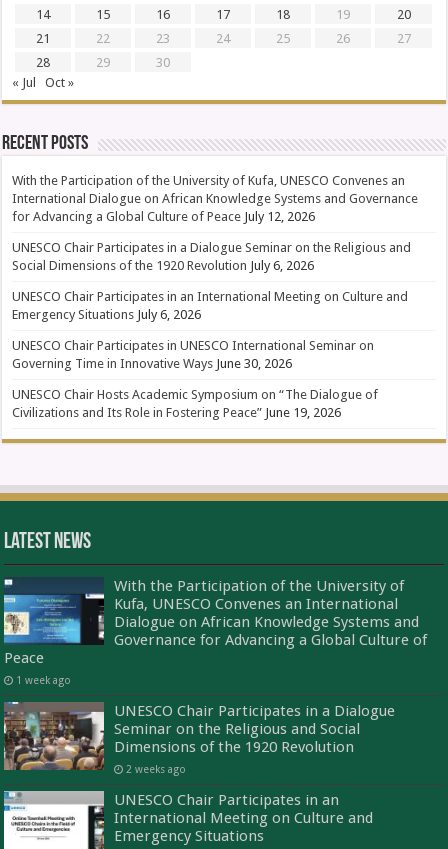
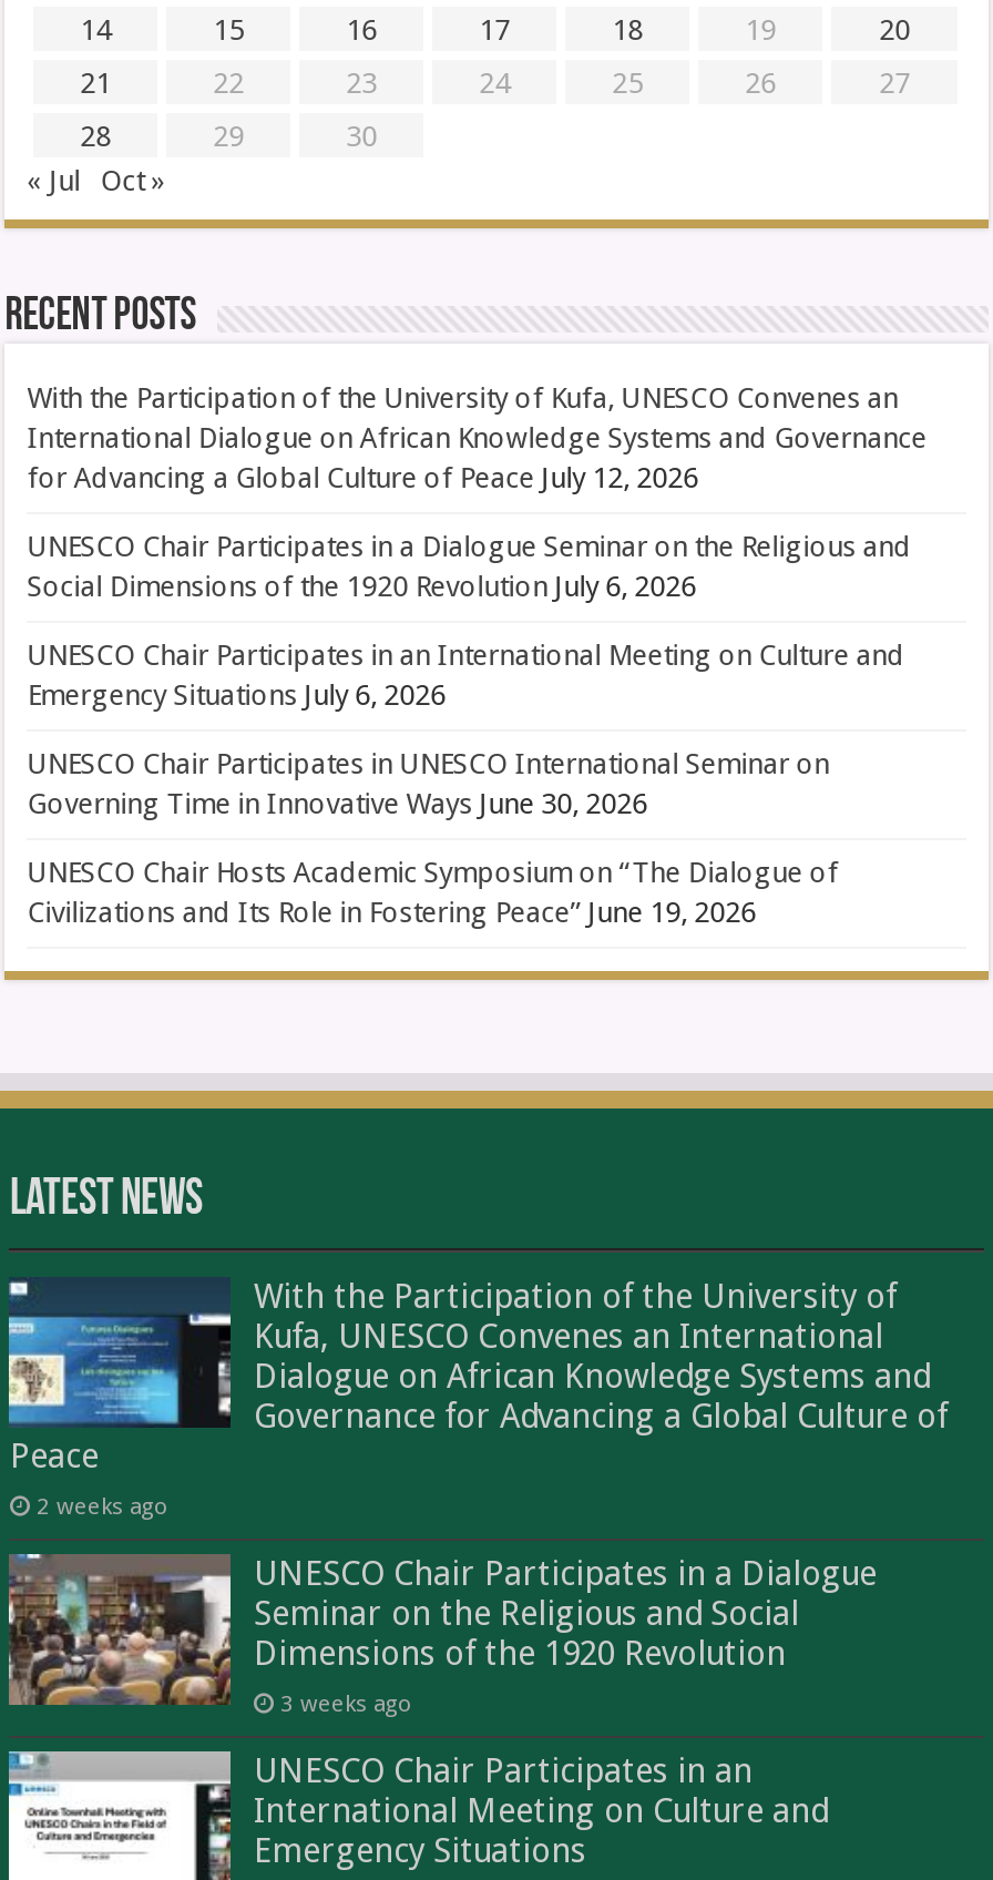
- 1 week ago
+ 2 weeks ago

- 2 weeks ago
+ 3 weeks ago
